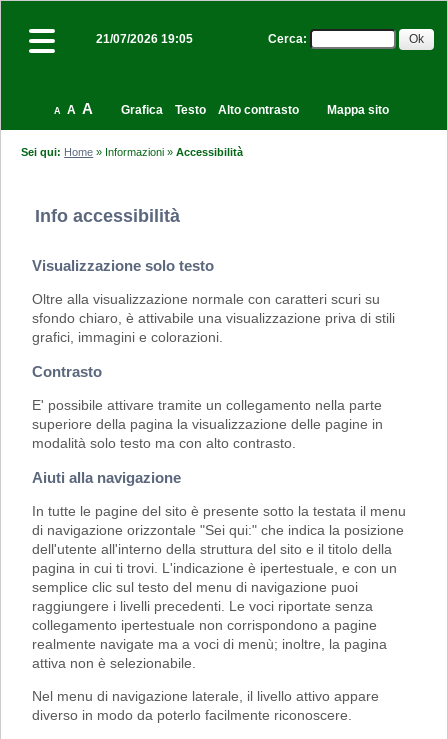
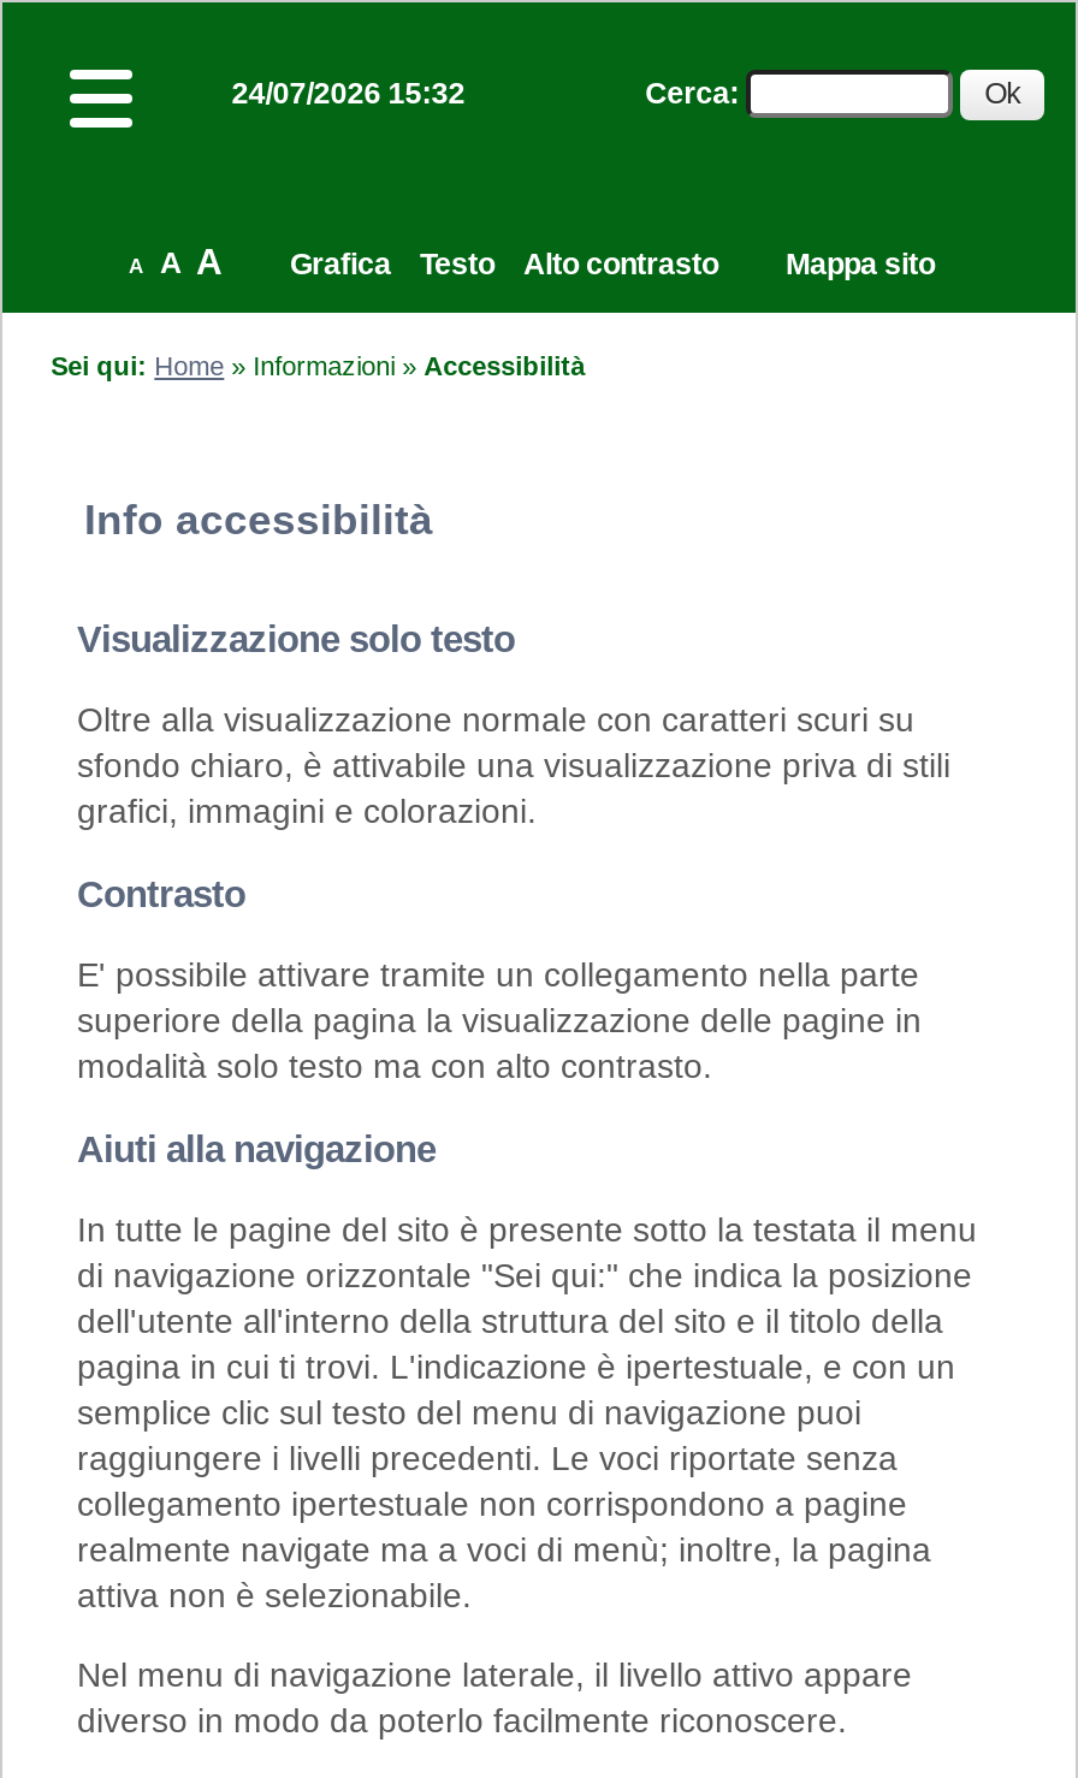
- 21/07/2026 19:05
+ 24/07/2026 15:32
